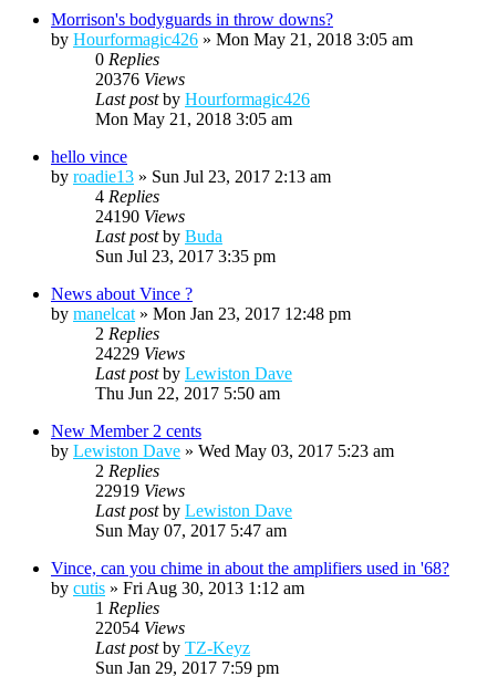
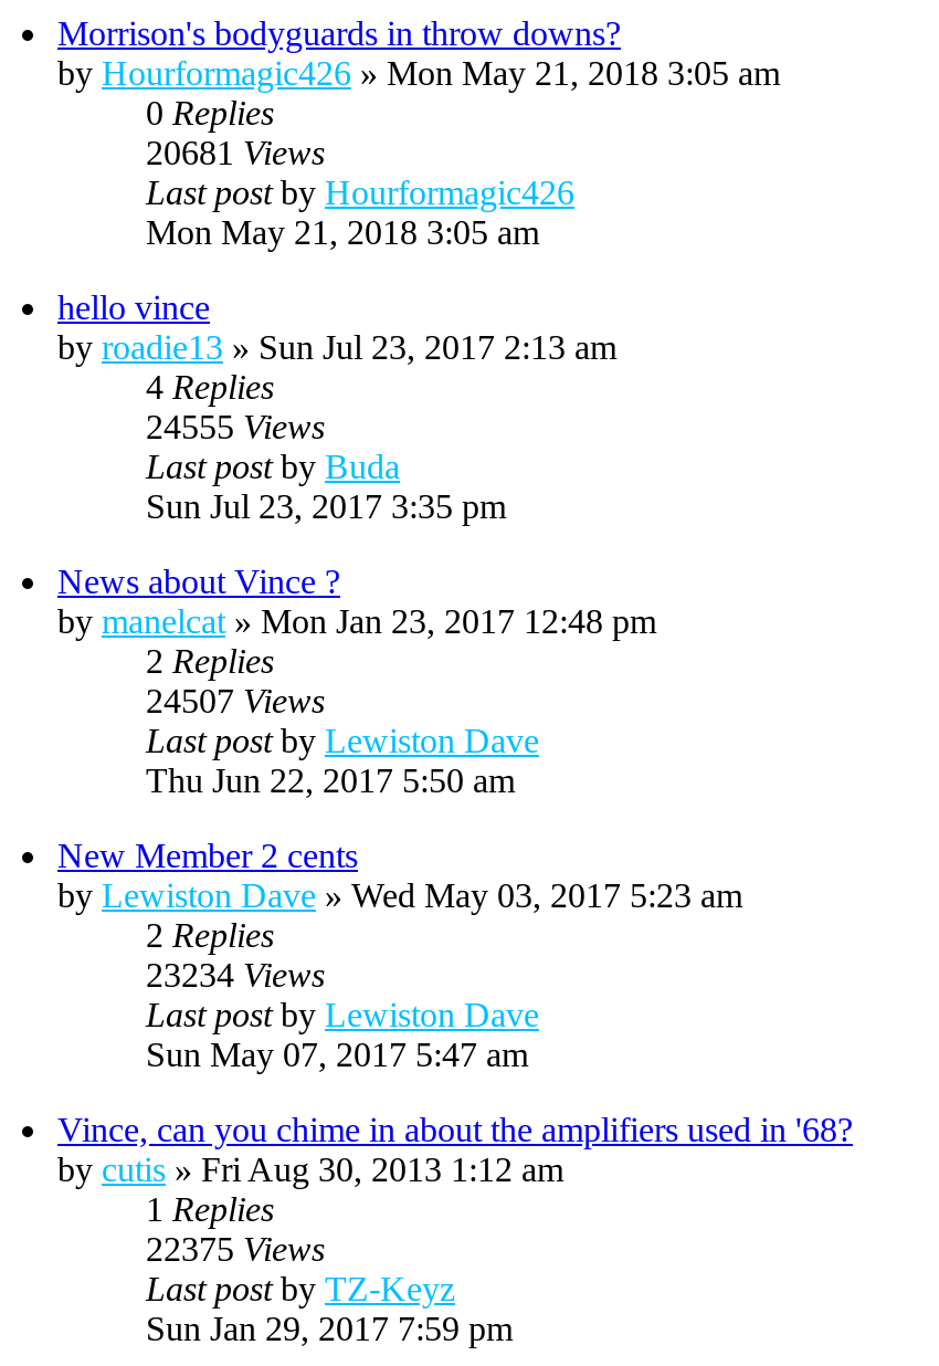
- 20376 Views
+ 20681 Views

- 24190 Views
+ 24555 Views

- 24229 Views
+ 24507 Views

- 22919 Views
+ 23234 Views

- 22054 Views
+ 22375 Views
